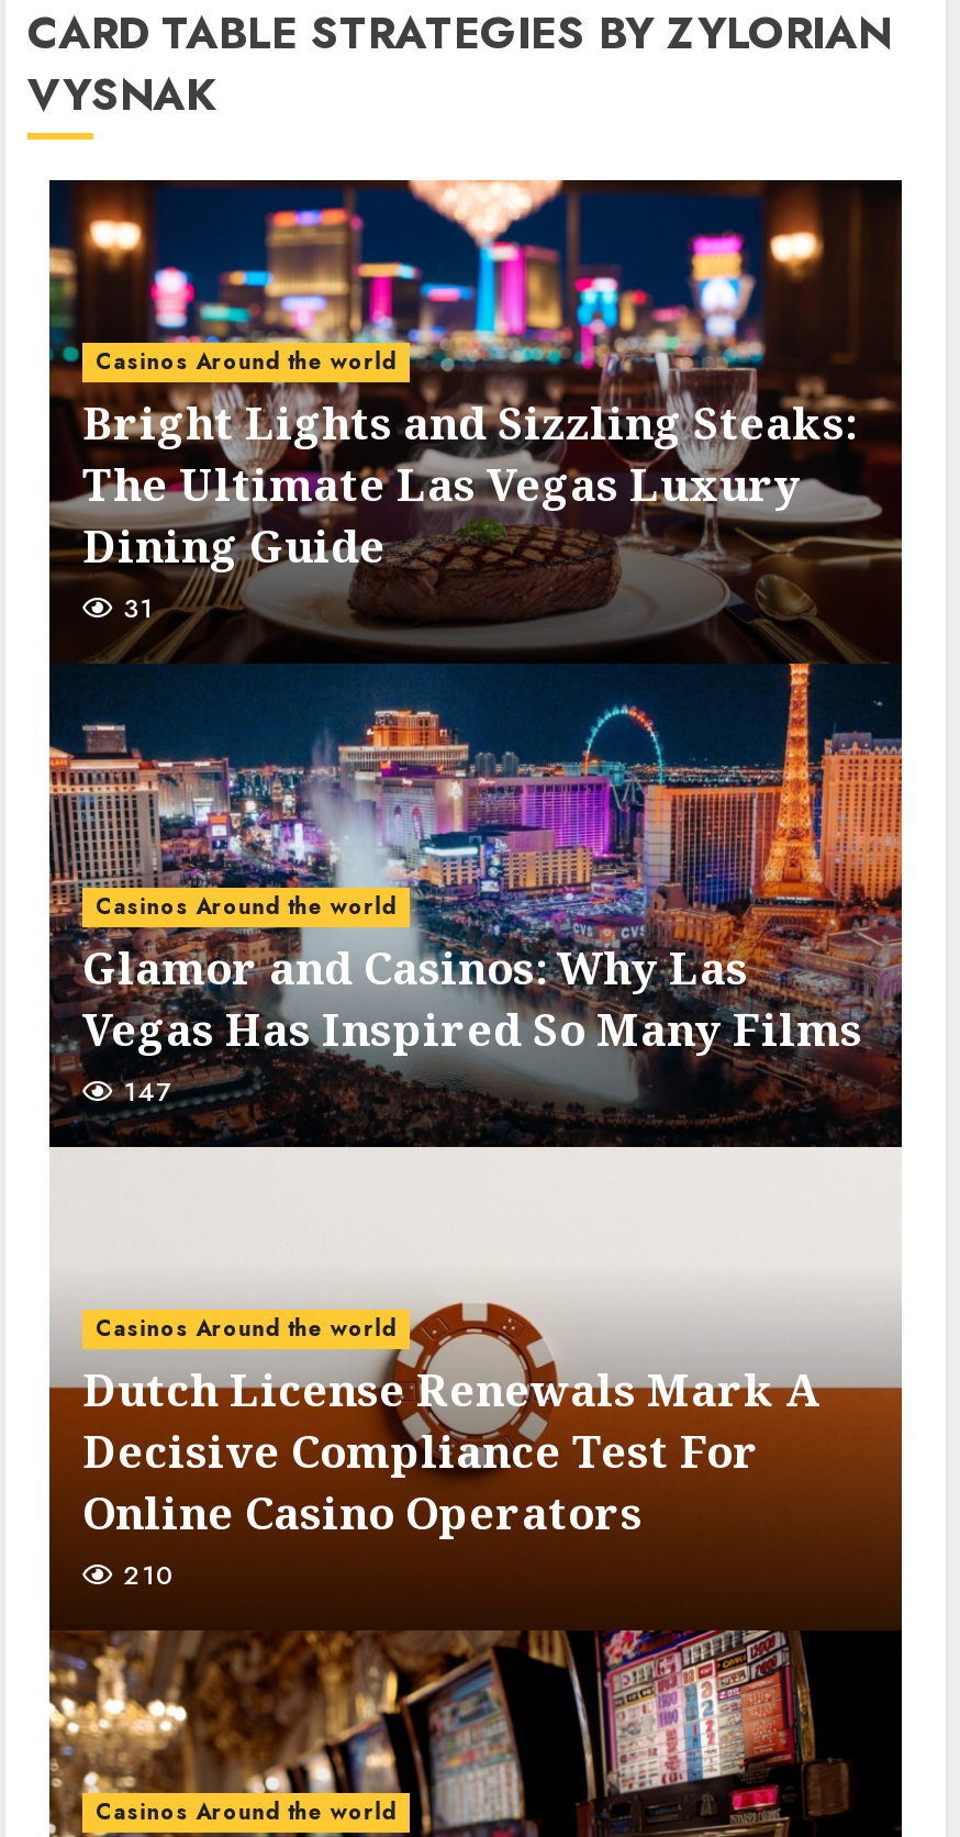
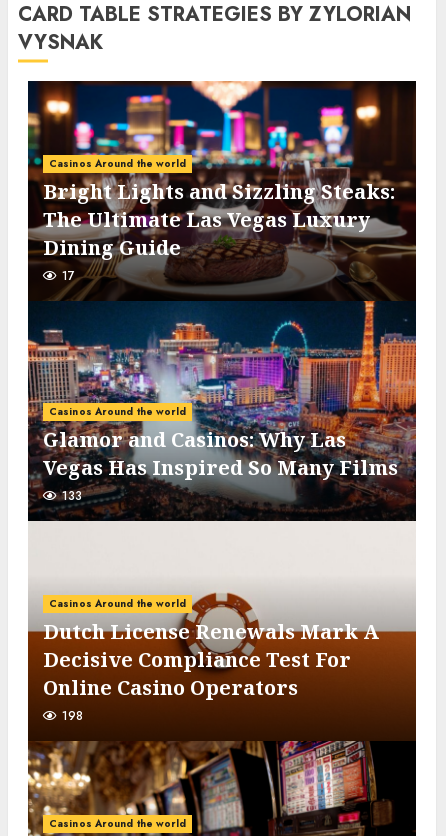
- 31
+ 17

- 147
+ 133

- 210
+ 198
